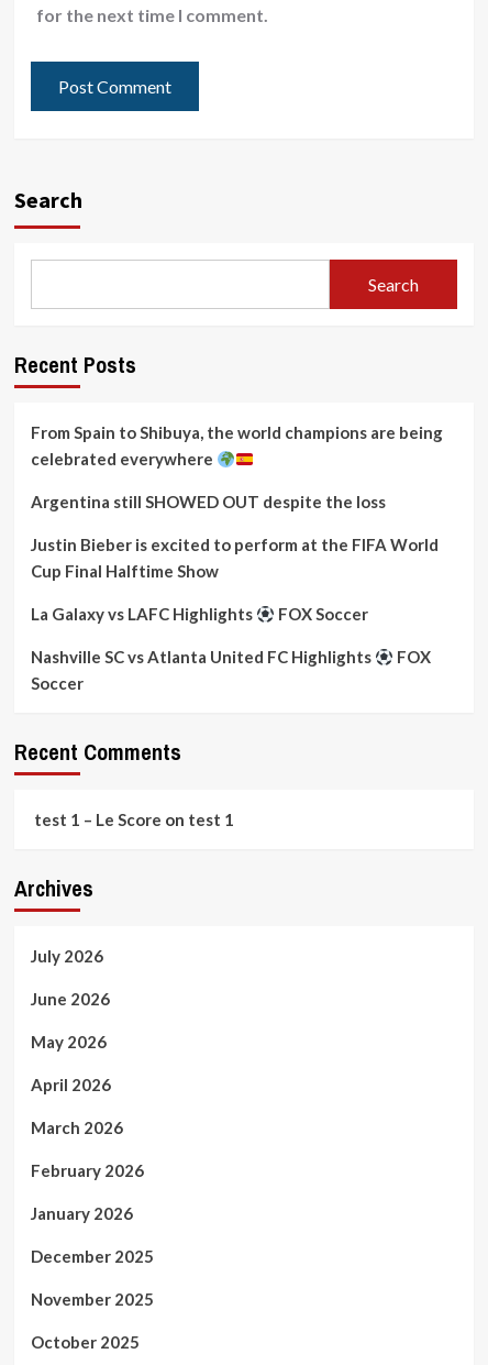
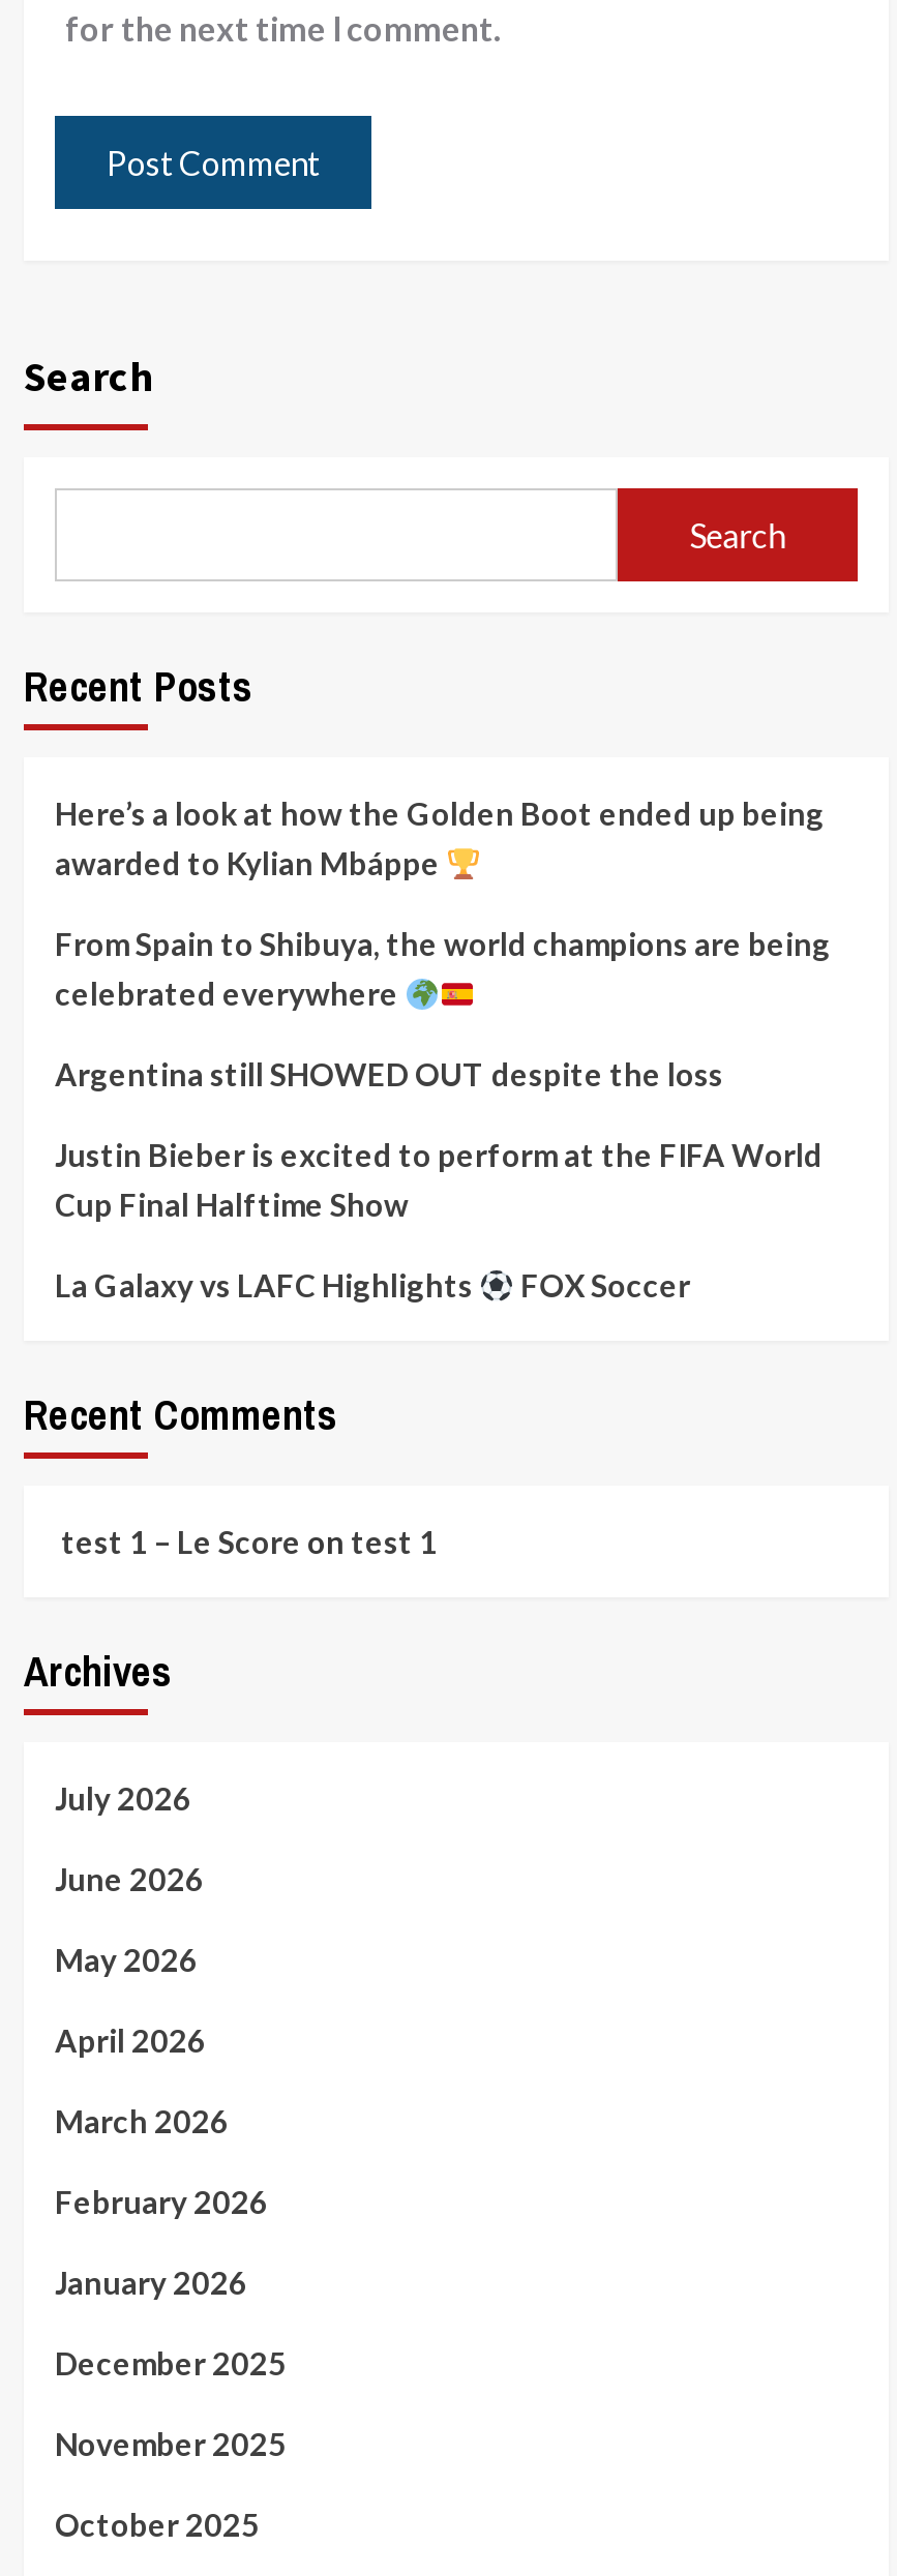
+ Here’s a look at how the Golden Boot ended up being
+ awarded to Kylian Mbáppe

moved down: From Spain to Shibuya, the world champions are being | celebrated everywhere | Argentina still SHOWED OUT despite the loss | Justin Bieber is excited to perform at the FIFA World | Cup Final Halftime Show | La Galaxy vs LAFC Highlights | FOX Soccer

- Nashville SC vs Atlanta United FC Highlights
- FOX
- Soccer
